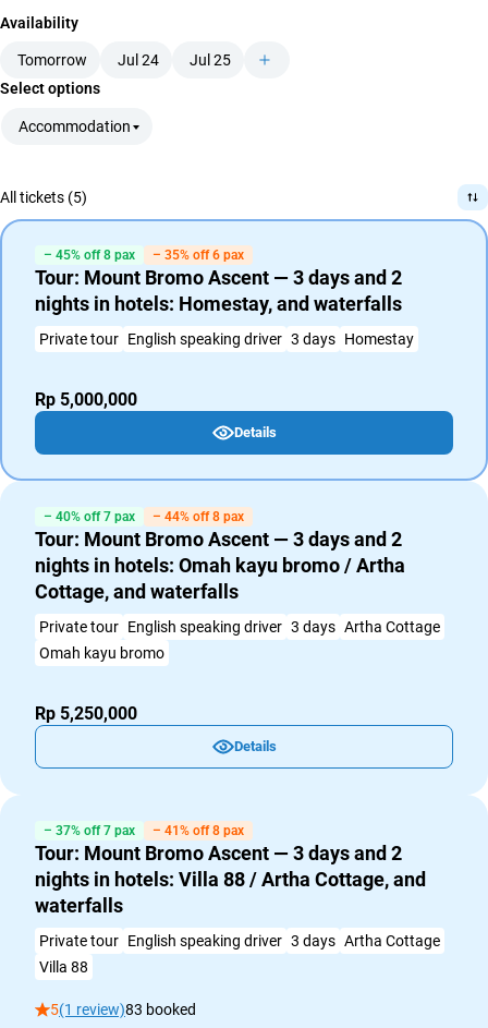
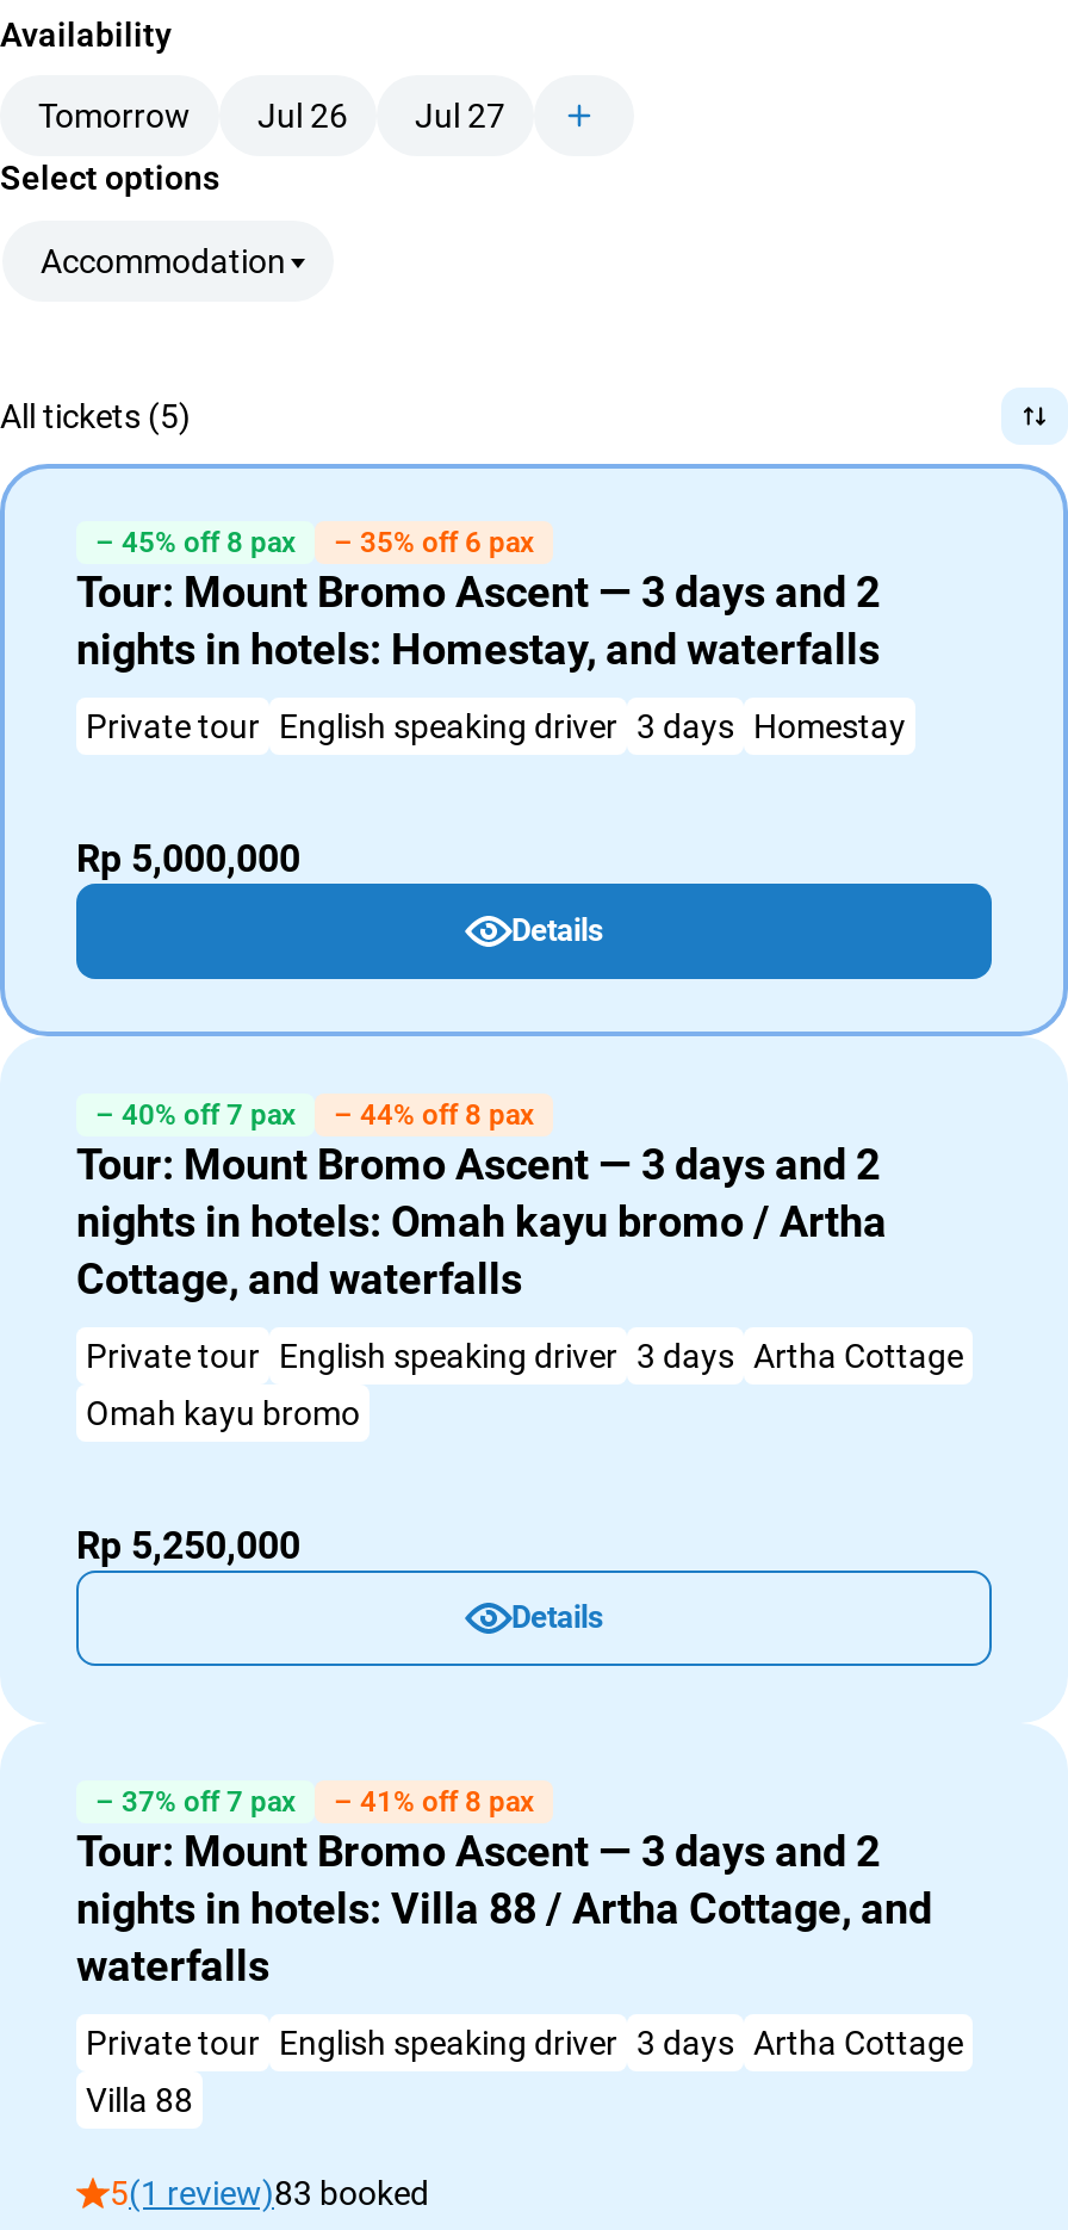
- Jul 24
+ Jul 26

- Jul 25
+ Jul 27
